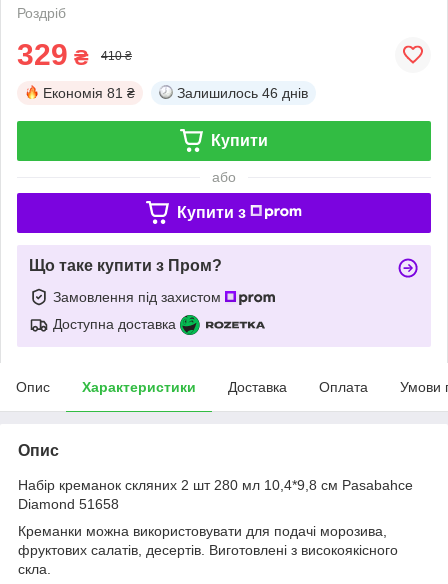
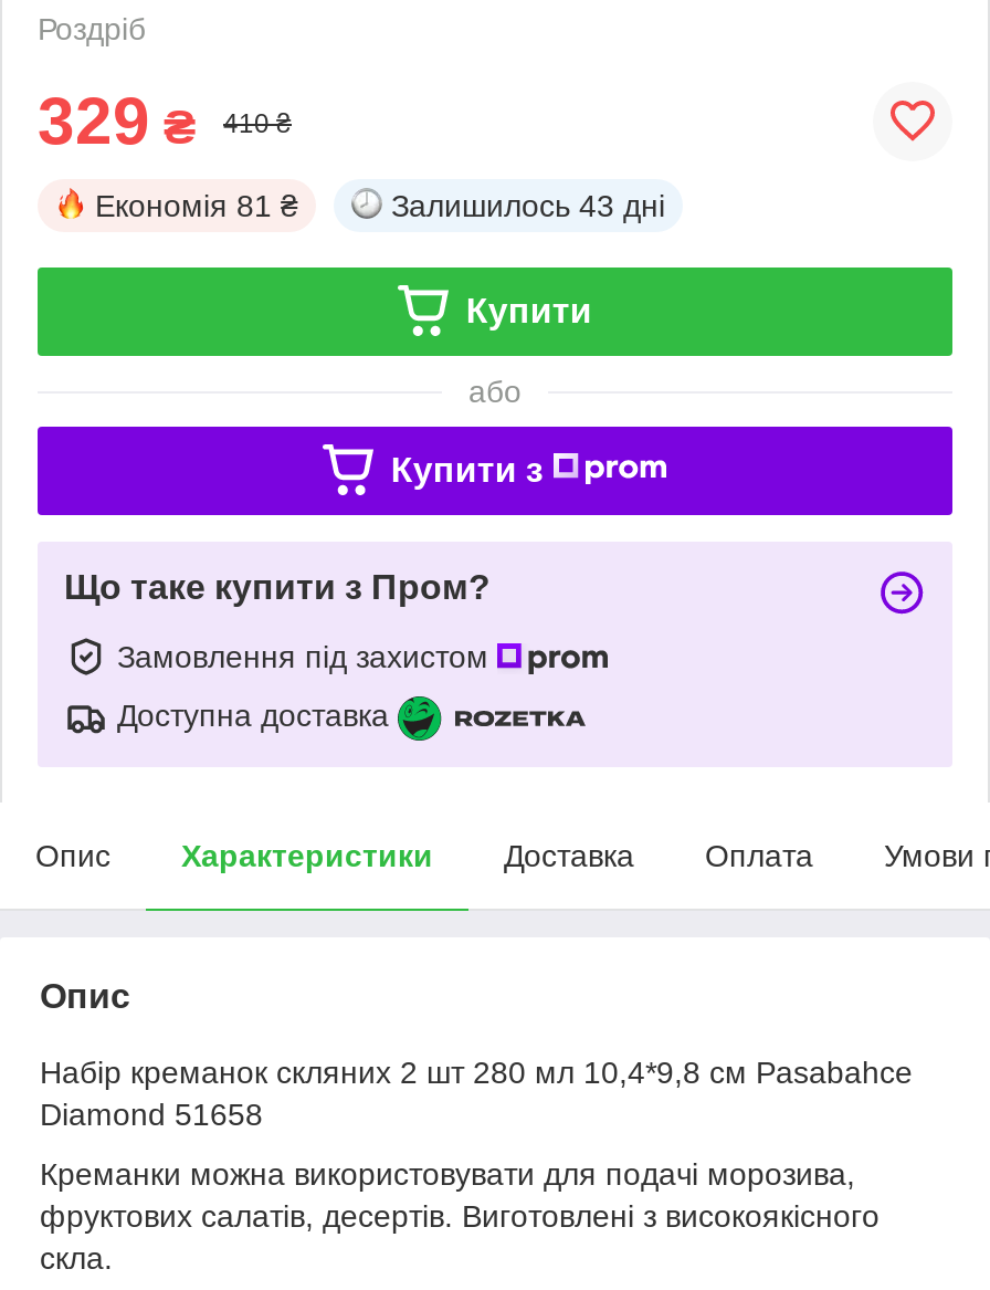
- Залишилось 46 днів
+ Залишилось 43 дні
